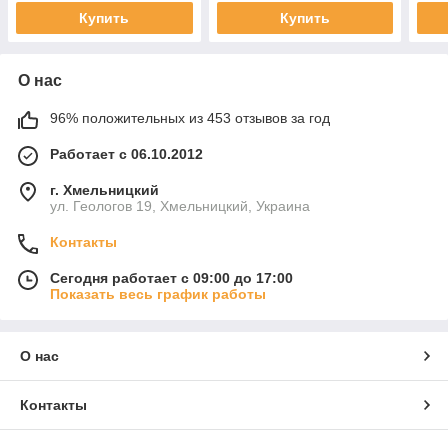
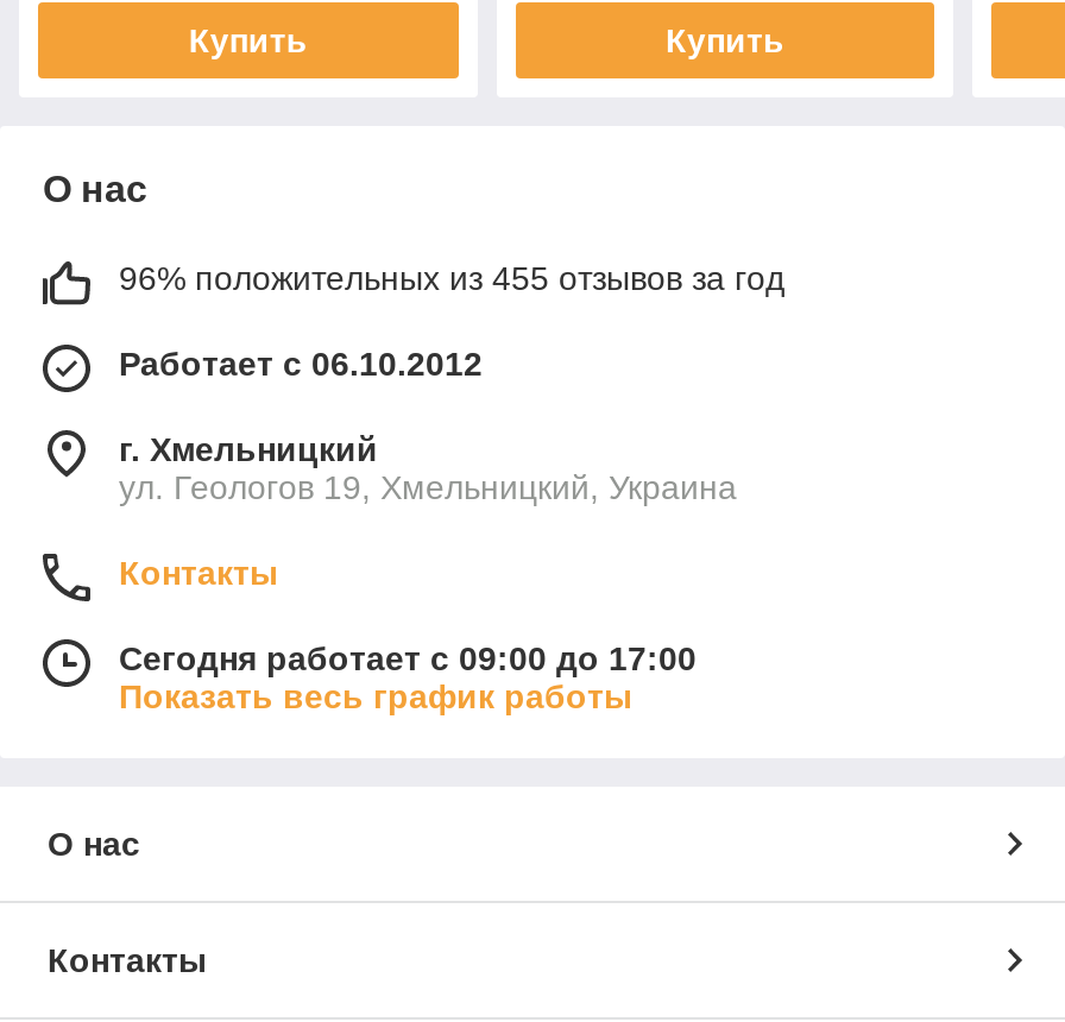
- 96% положительных из 453 отзывов за год
+ 96% положительных из 455 отзывов за год
